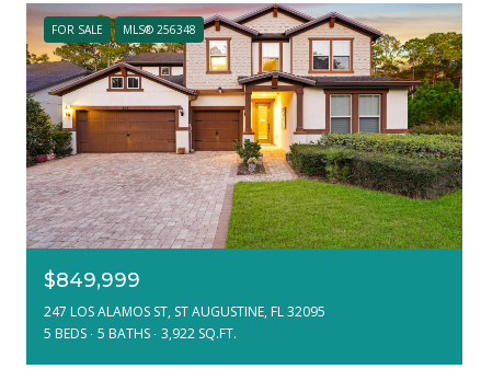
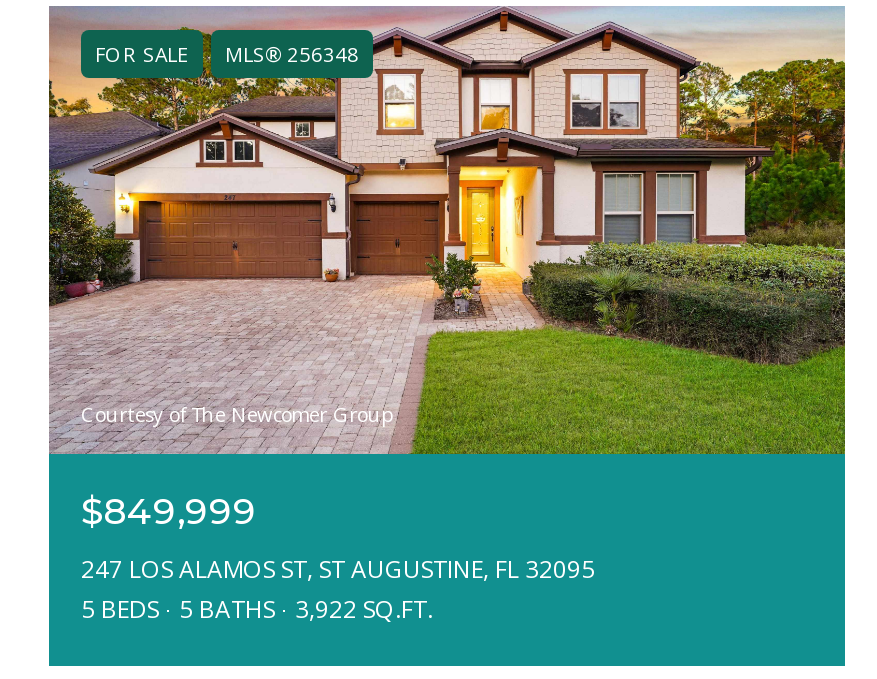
+ Courtesy of The Newcomer Group
